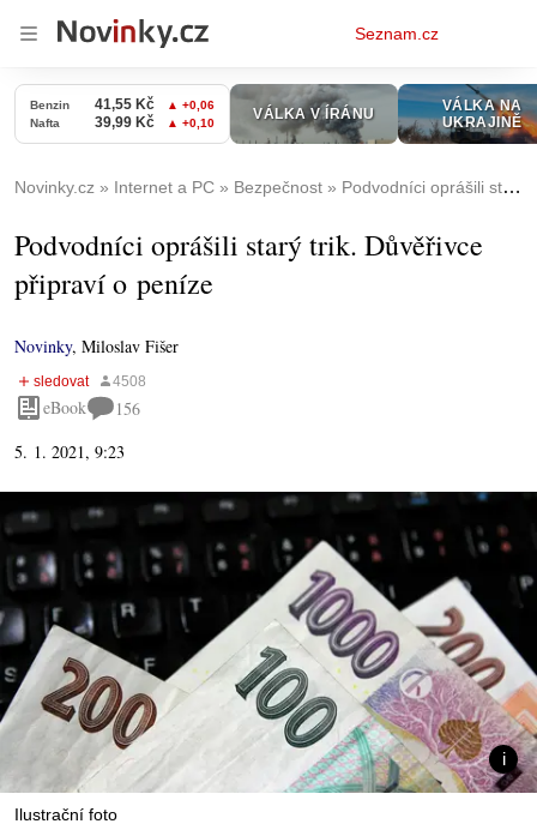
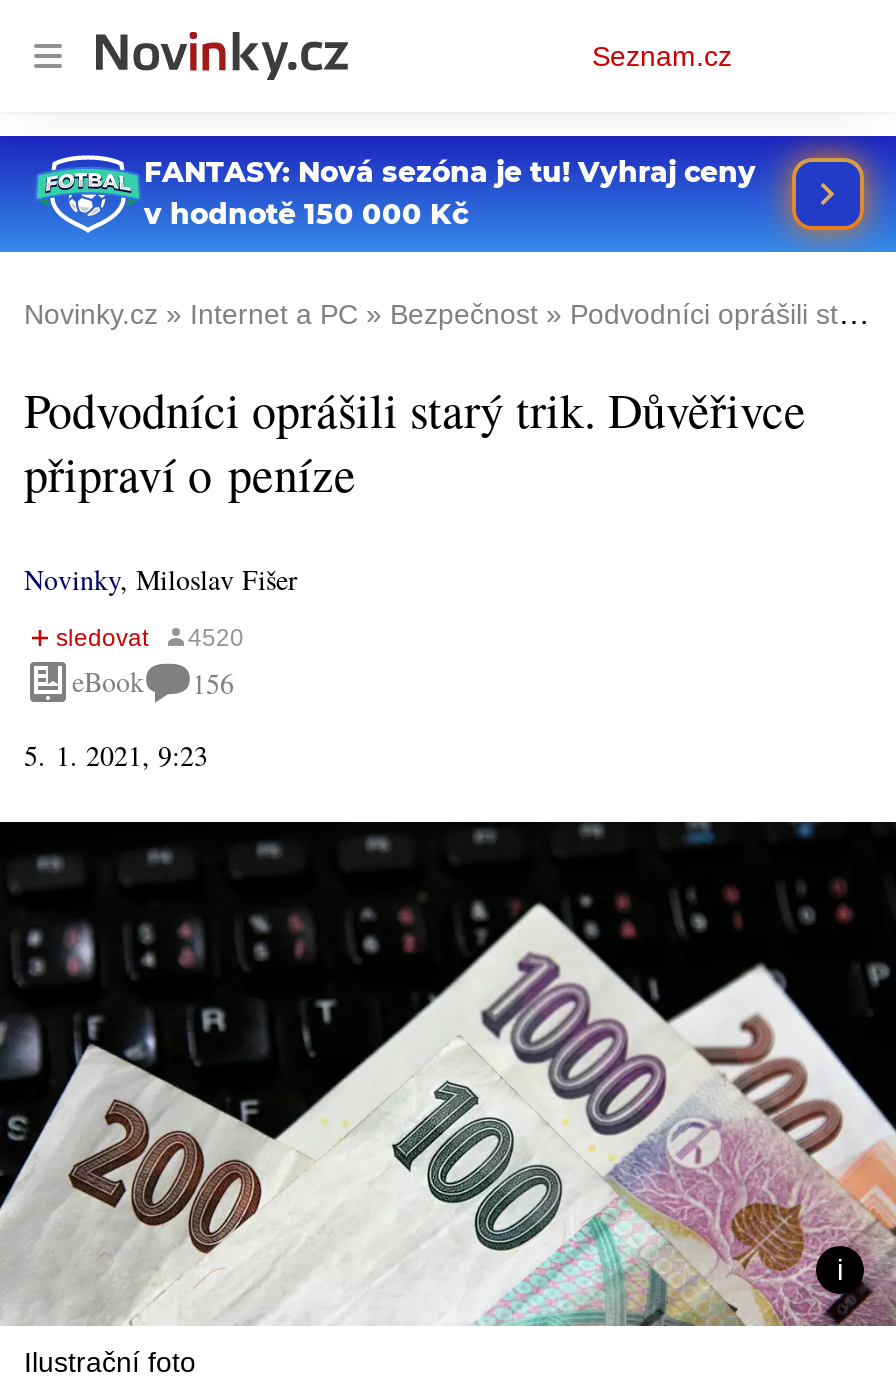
- [image]
+ [image]
